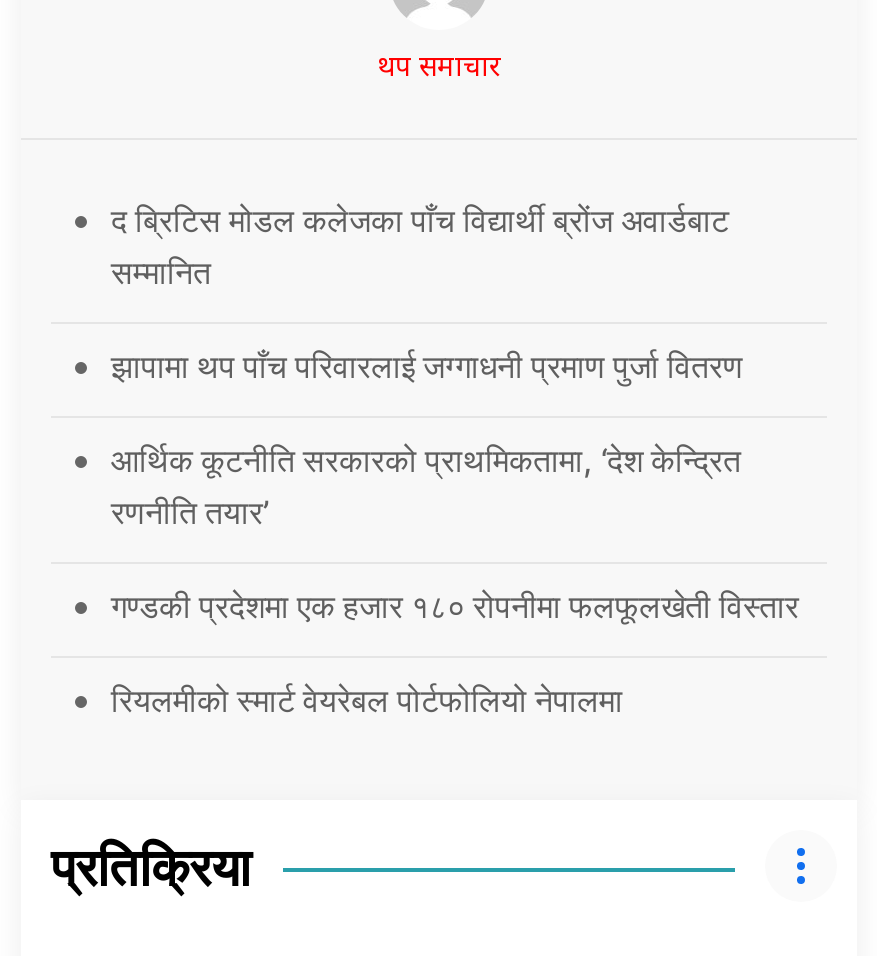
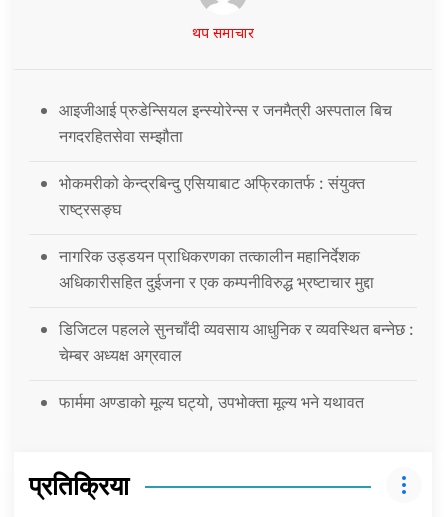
- द ब्रिटिस मोडल कलेजका पाँच विद्यार्थी ब्रोंज अवार्डबाट
- सम्मानित
+ आइजीआई प्रुडेन्सियल इन्स्योरेन्स र जनमैत्री अस्पताल बिच
+ नगदरहितसेवा सम्झौता

- झापामा थप पाँच परिवारलाई जग्गाधनी प्रमाण पुर्जा वितरण
+ भोकमरीको केन्द्रबिन्दु एसियाबाट अफ्रिकातर्फ : संयुक्त
+ राष्ट्रसङ्घ

- आर्थिक कूटनीति सरकारको प्राथमिकतामा, ‘देश केन्द्रित
- रणनीति तयार’
+ नागरिक उड्डयन प्राधिकरणका तत्कालीन महानिर्देशक
+ अधिकारीसहित दुईजना र एक कम्पनीविरुद्ध भ्रष्टाचार मुद्दा

- गण्डकी प्रदेशमा एक हजार १८० रोपनीमा फलफूलखेती विस्तार
+ डिजिटल पहलले सुनचाँदी व्यवसाय आधुनिक र व्यवस्थित बन्नेछ :
+ चेम्बर अध्यक्ष अग्रवाल

- रियलमीको स्मार्ट वेयरेबल पोर्टफोलियो नेपालमा
+ फार्ममा अण्डाको मूल्य घट्यो, उपभोक्ता मूल्य भने यथावत
